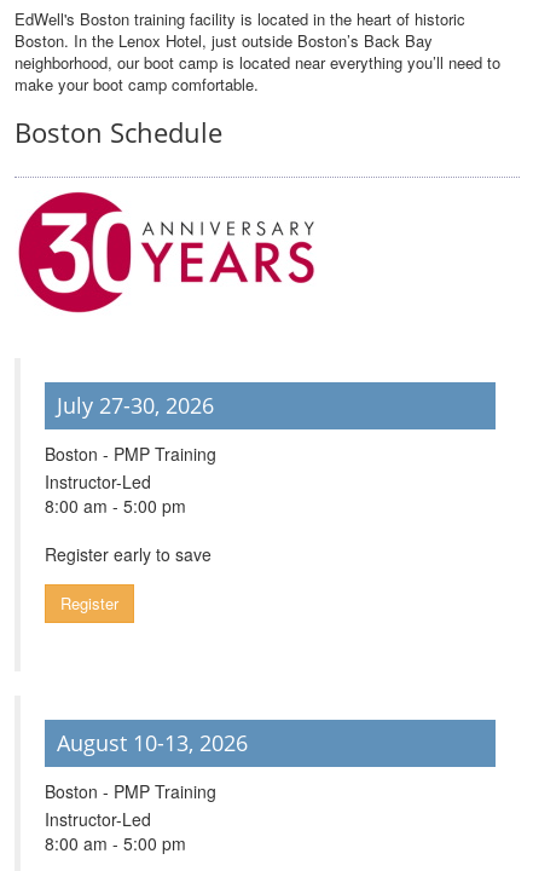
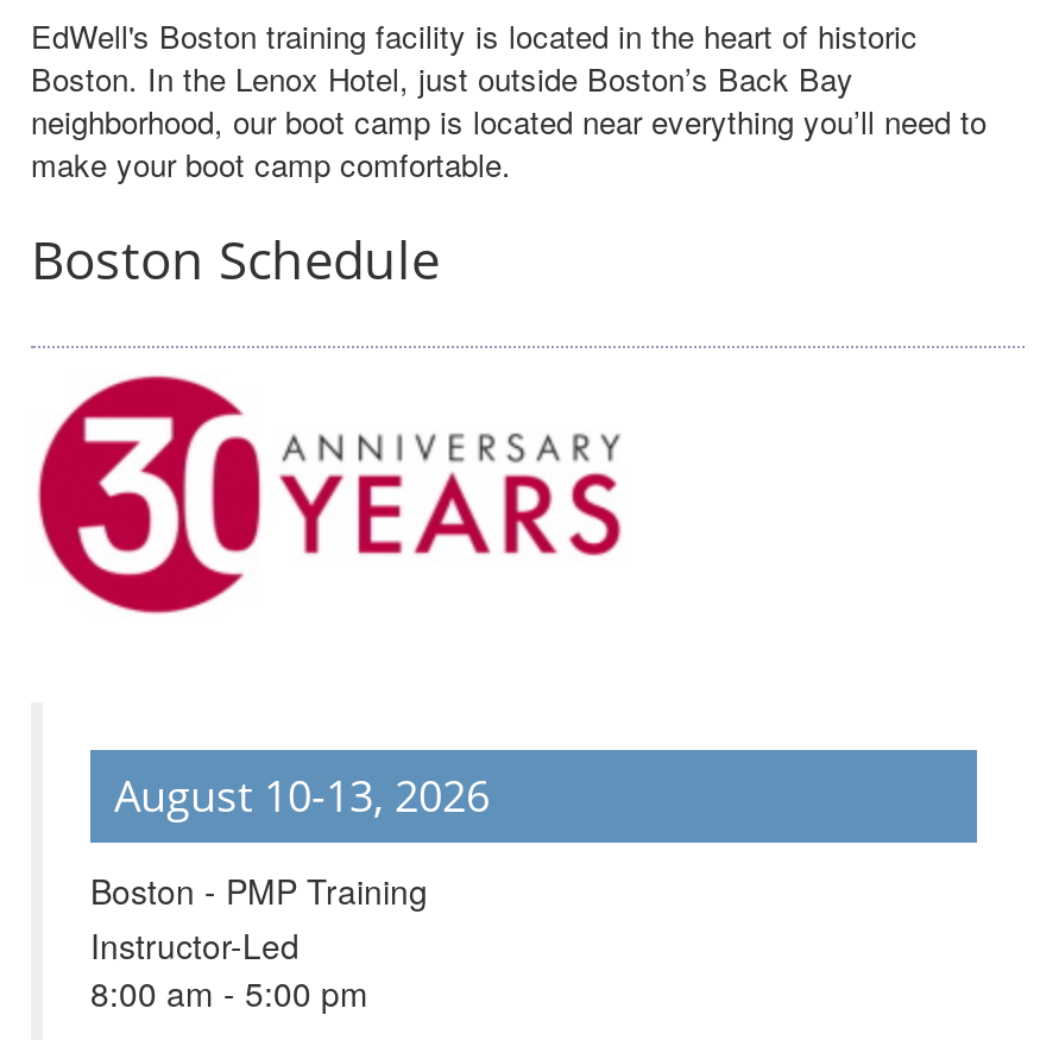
- July 27-30, 2026
- Boston - PMP Training
- Instructor-Led
- 8:00 am - 5:00 pm
- Register early to save
- Register
